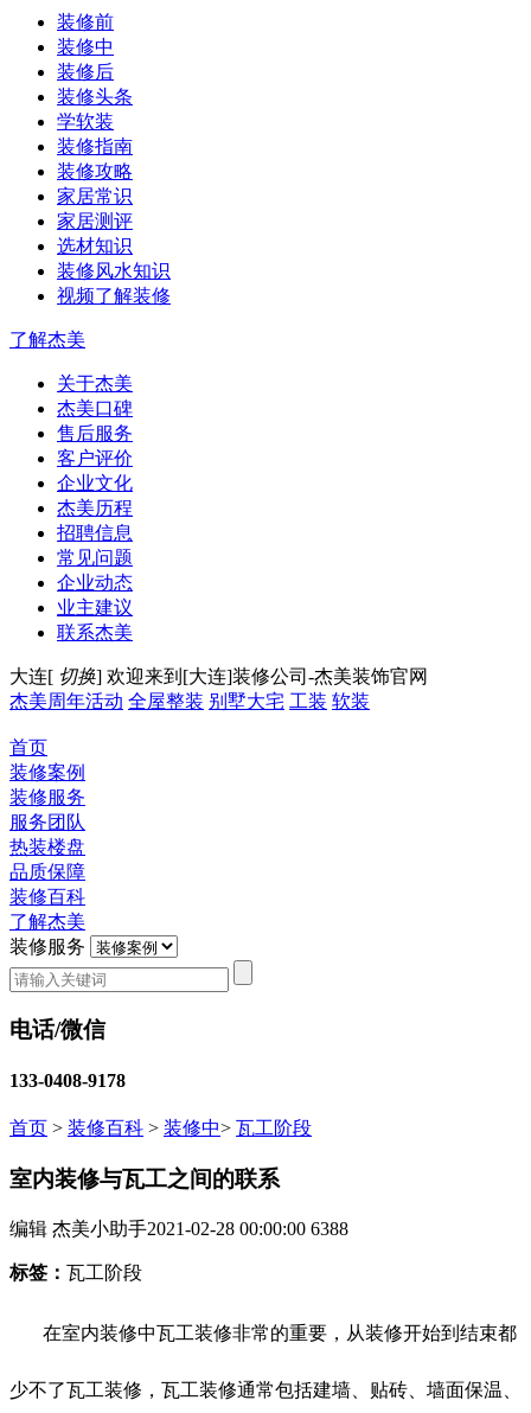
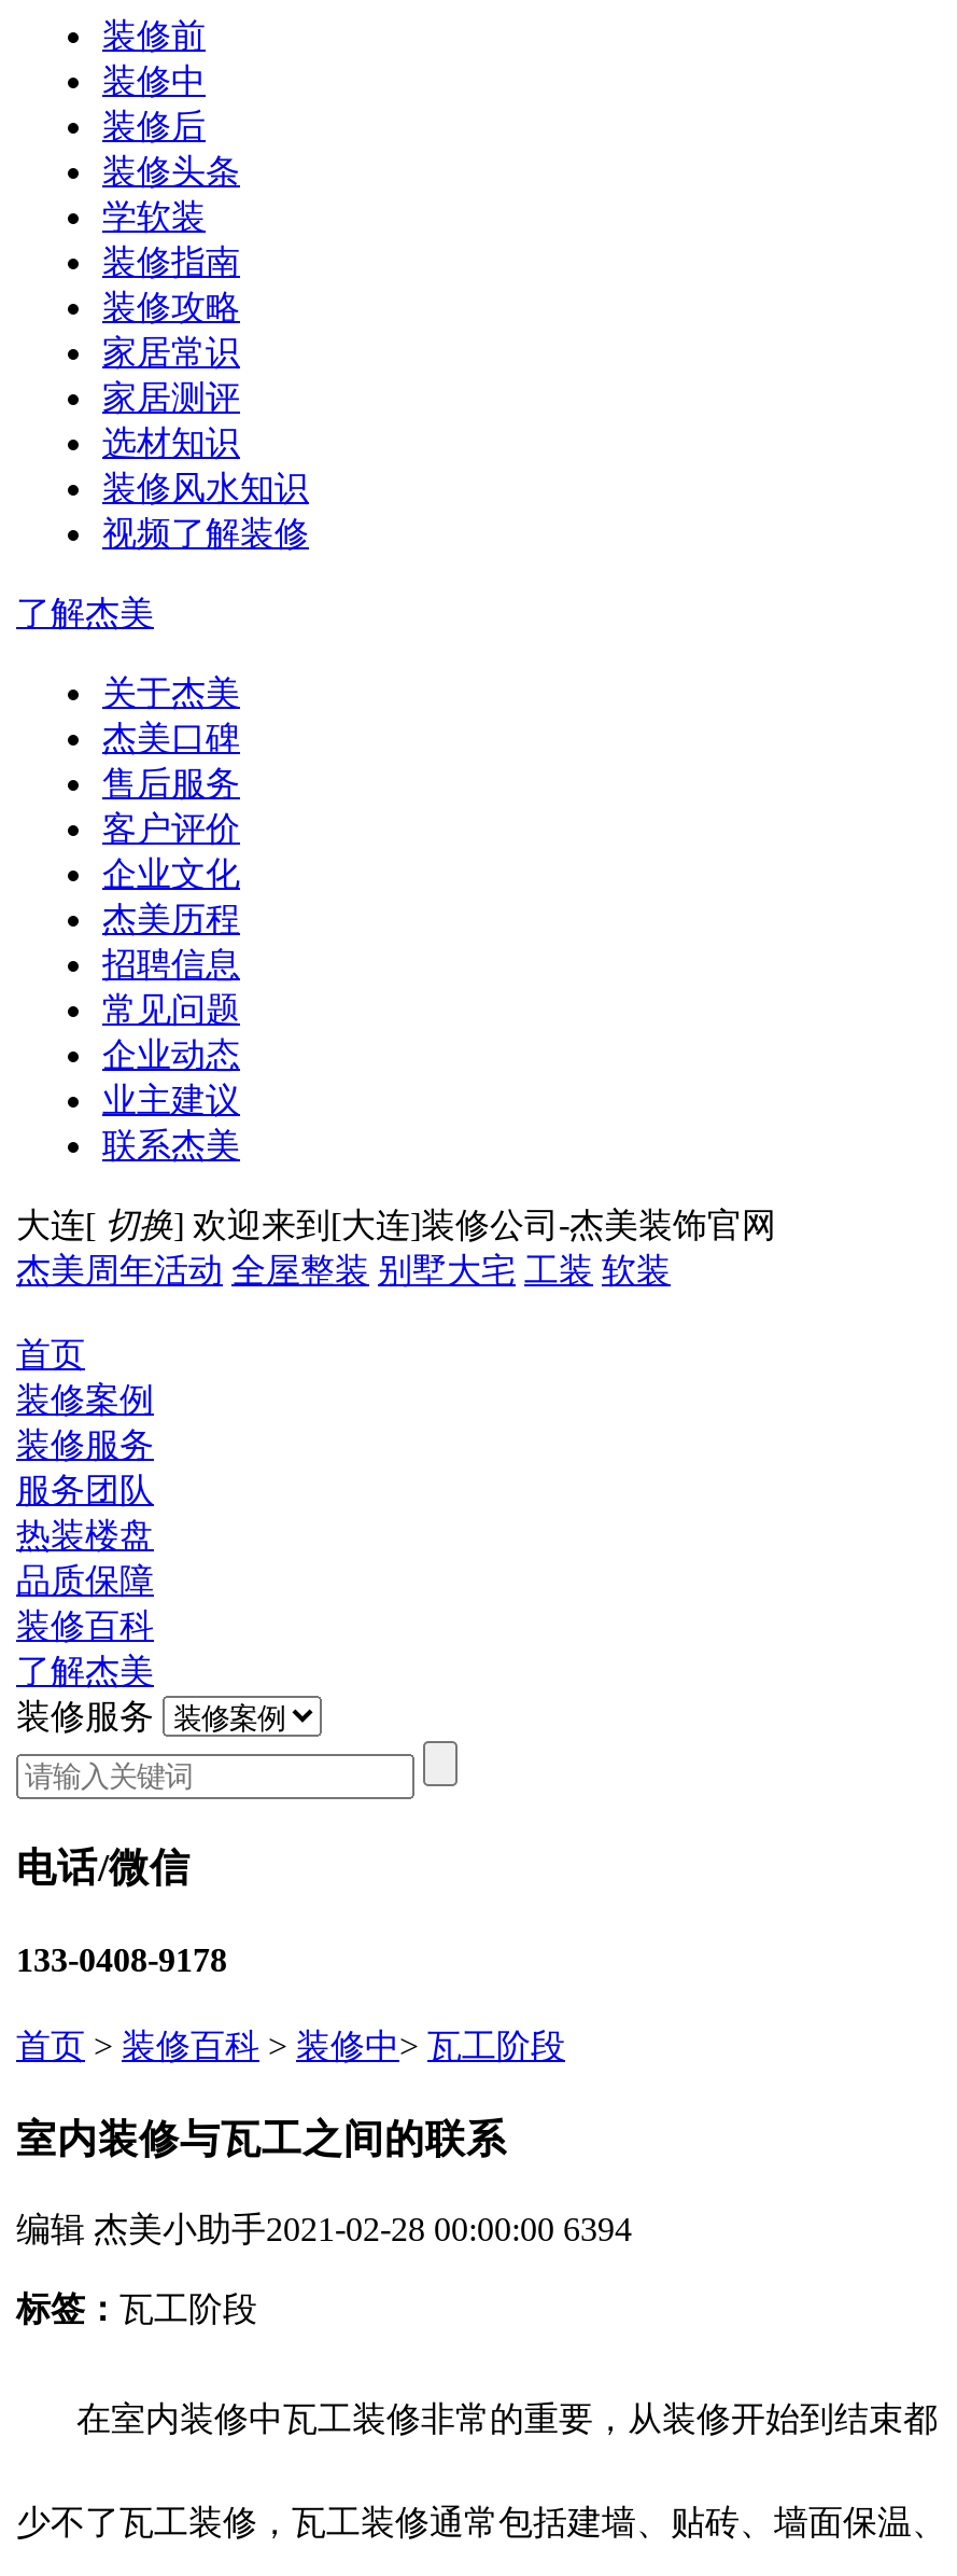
- 编辑 杰美小助手2021-02-28 00:00:00 6388
+ 编辑 杰美小助手2021-02-28 00:00:00 6394
